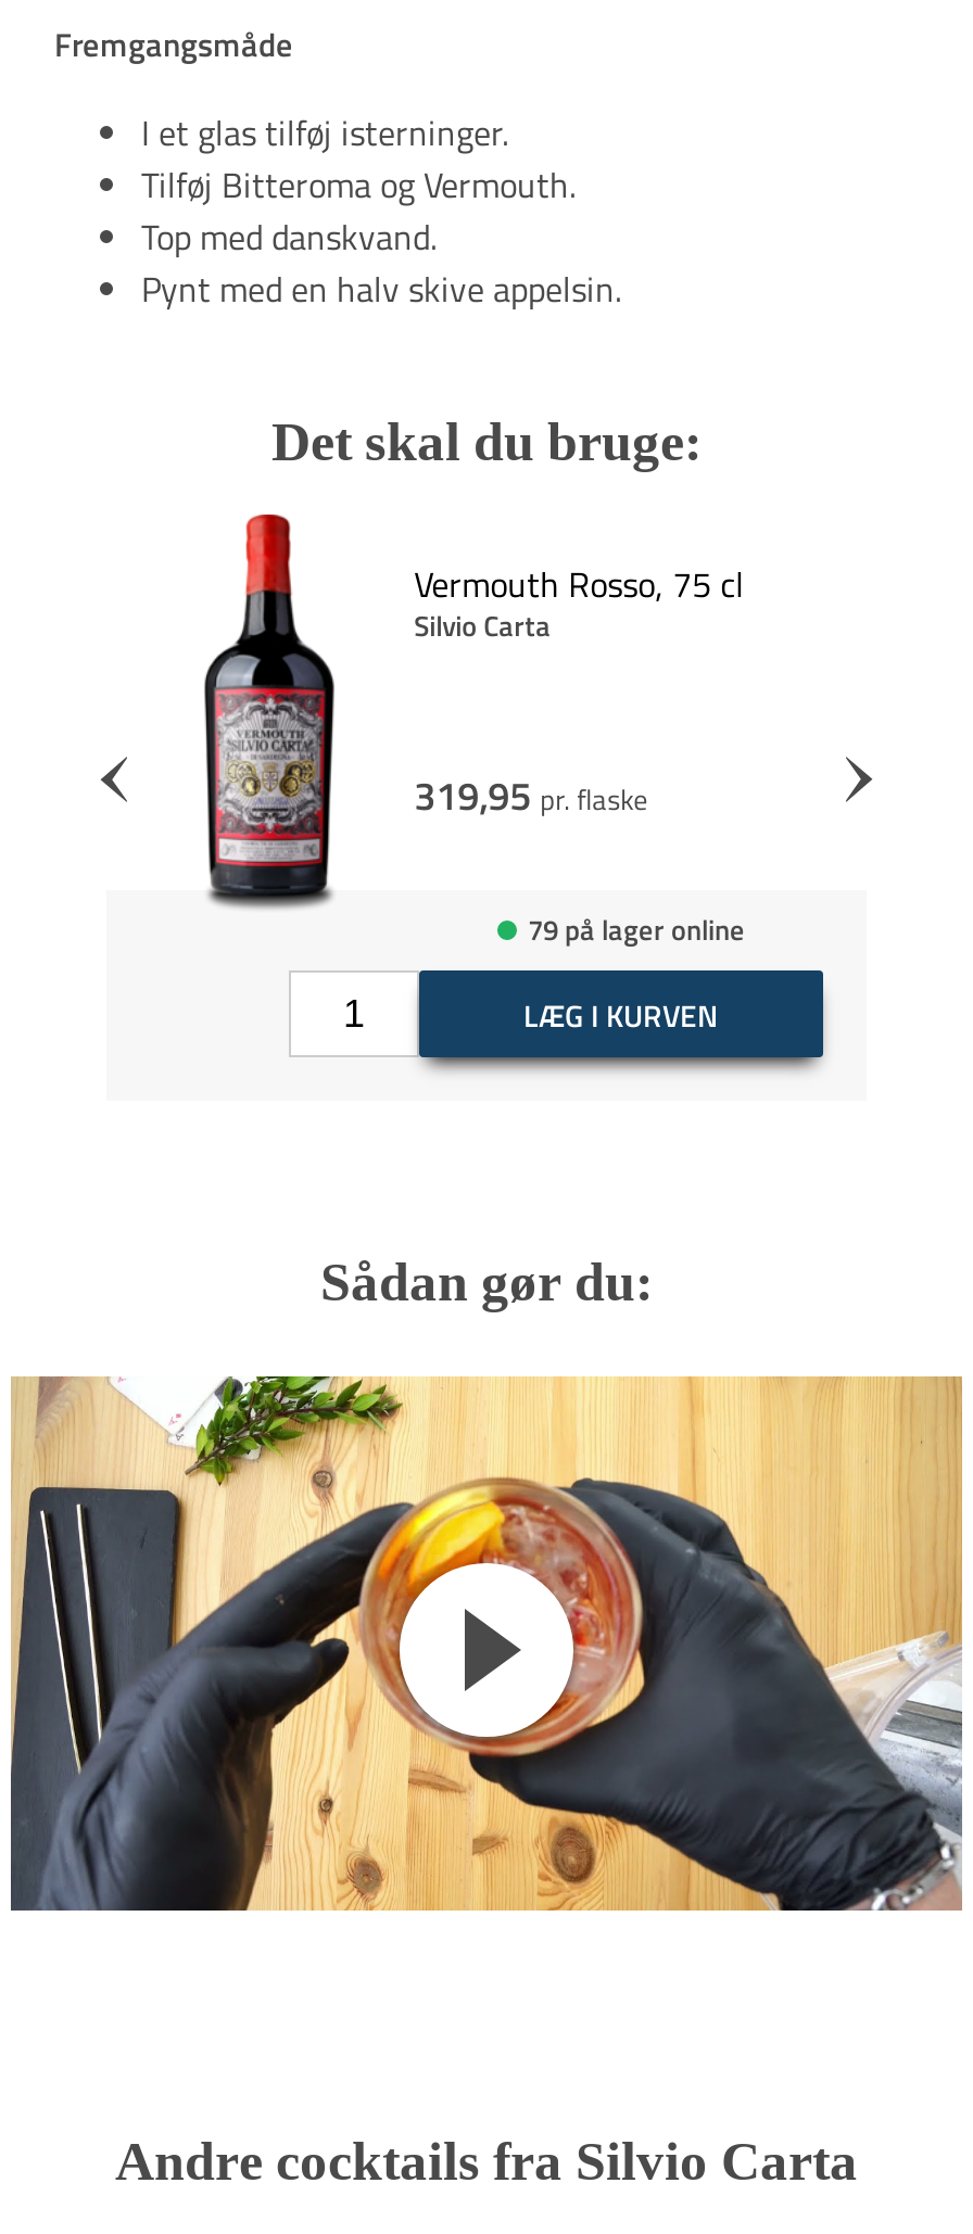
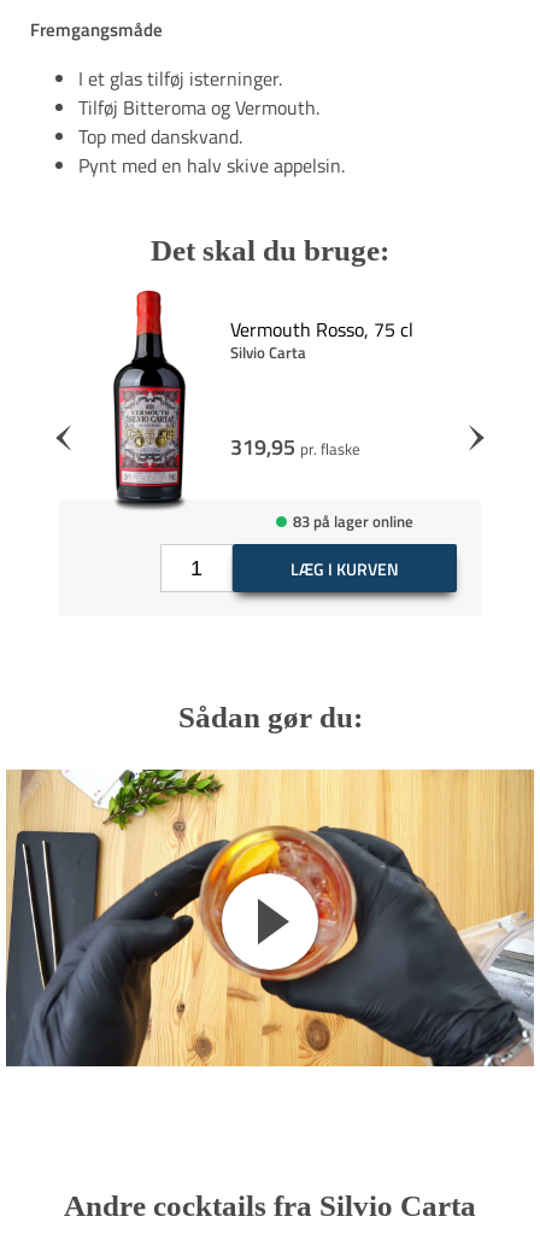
- 79 på lager online
+ 83 på lager online
